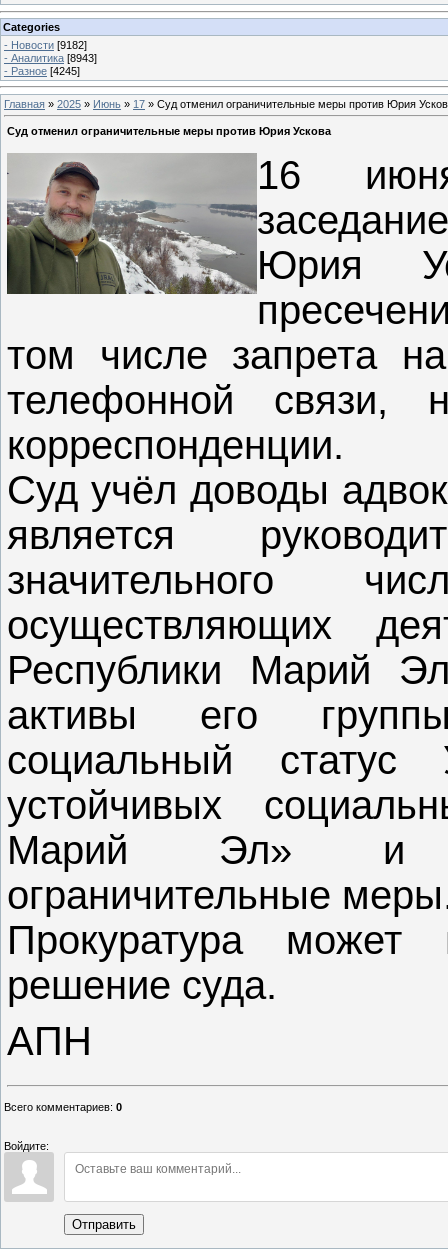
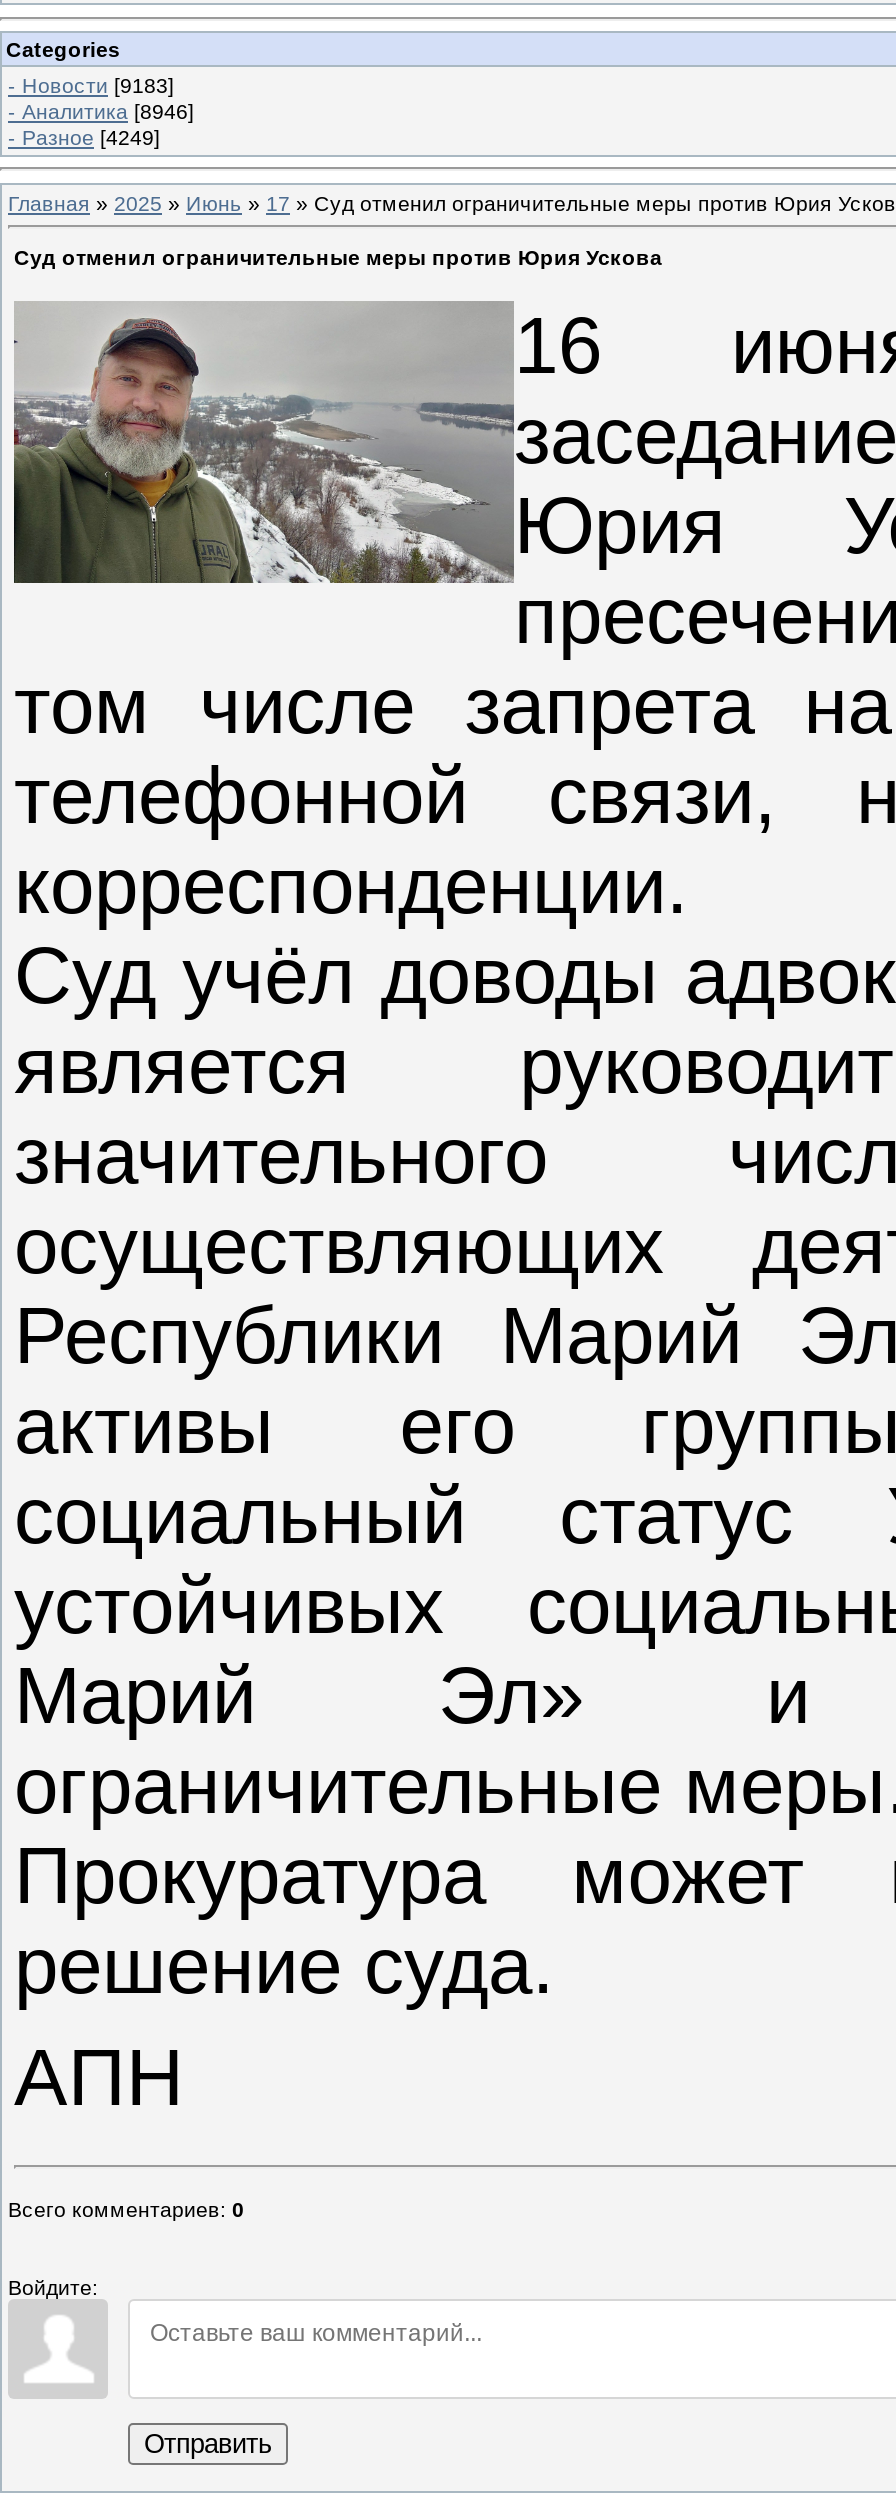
- - Новости [9182]
+ - Новости [9183]

- - Аналитика [8943]
+ - Аналитика [8946]

- - Разное [4245]
+ - Разное [4249]
